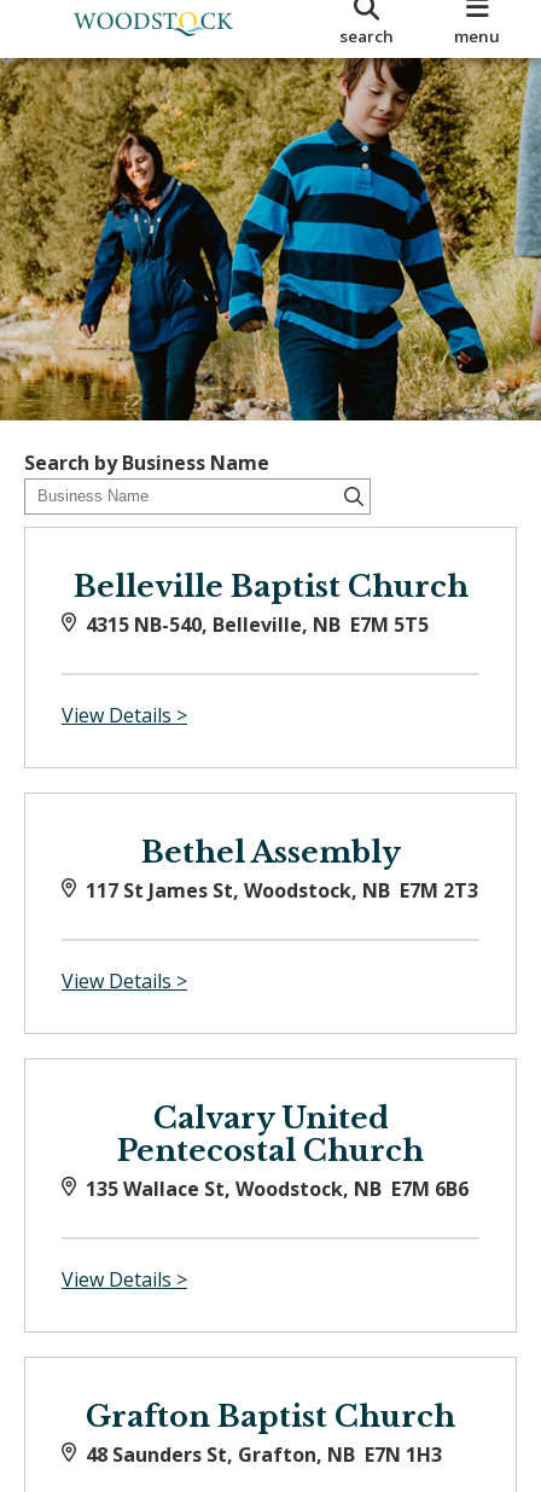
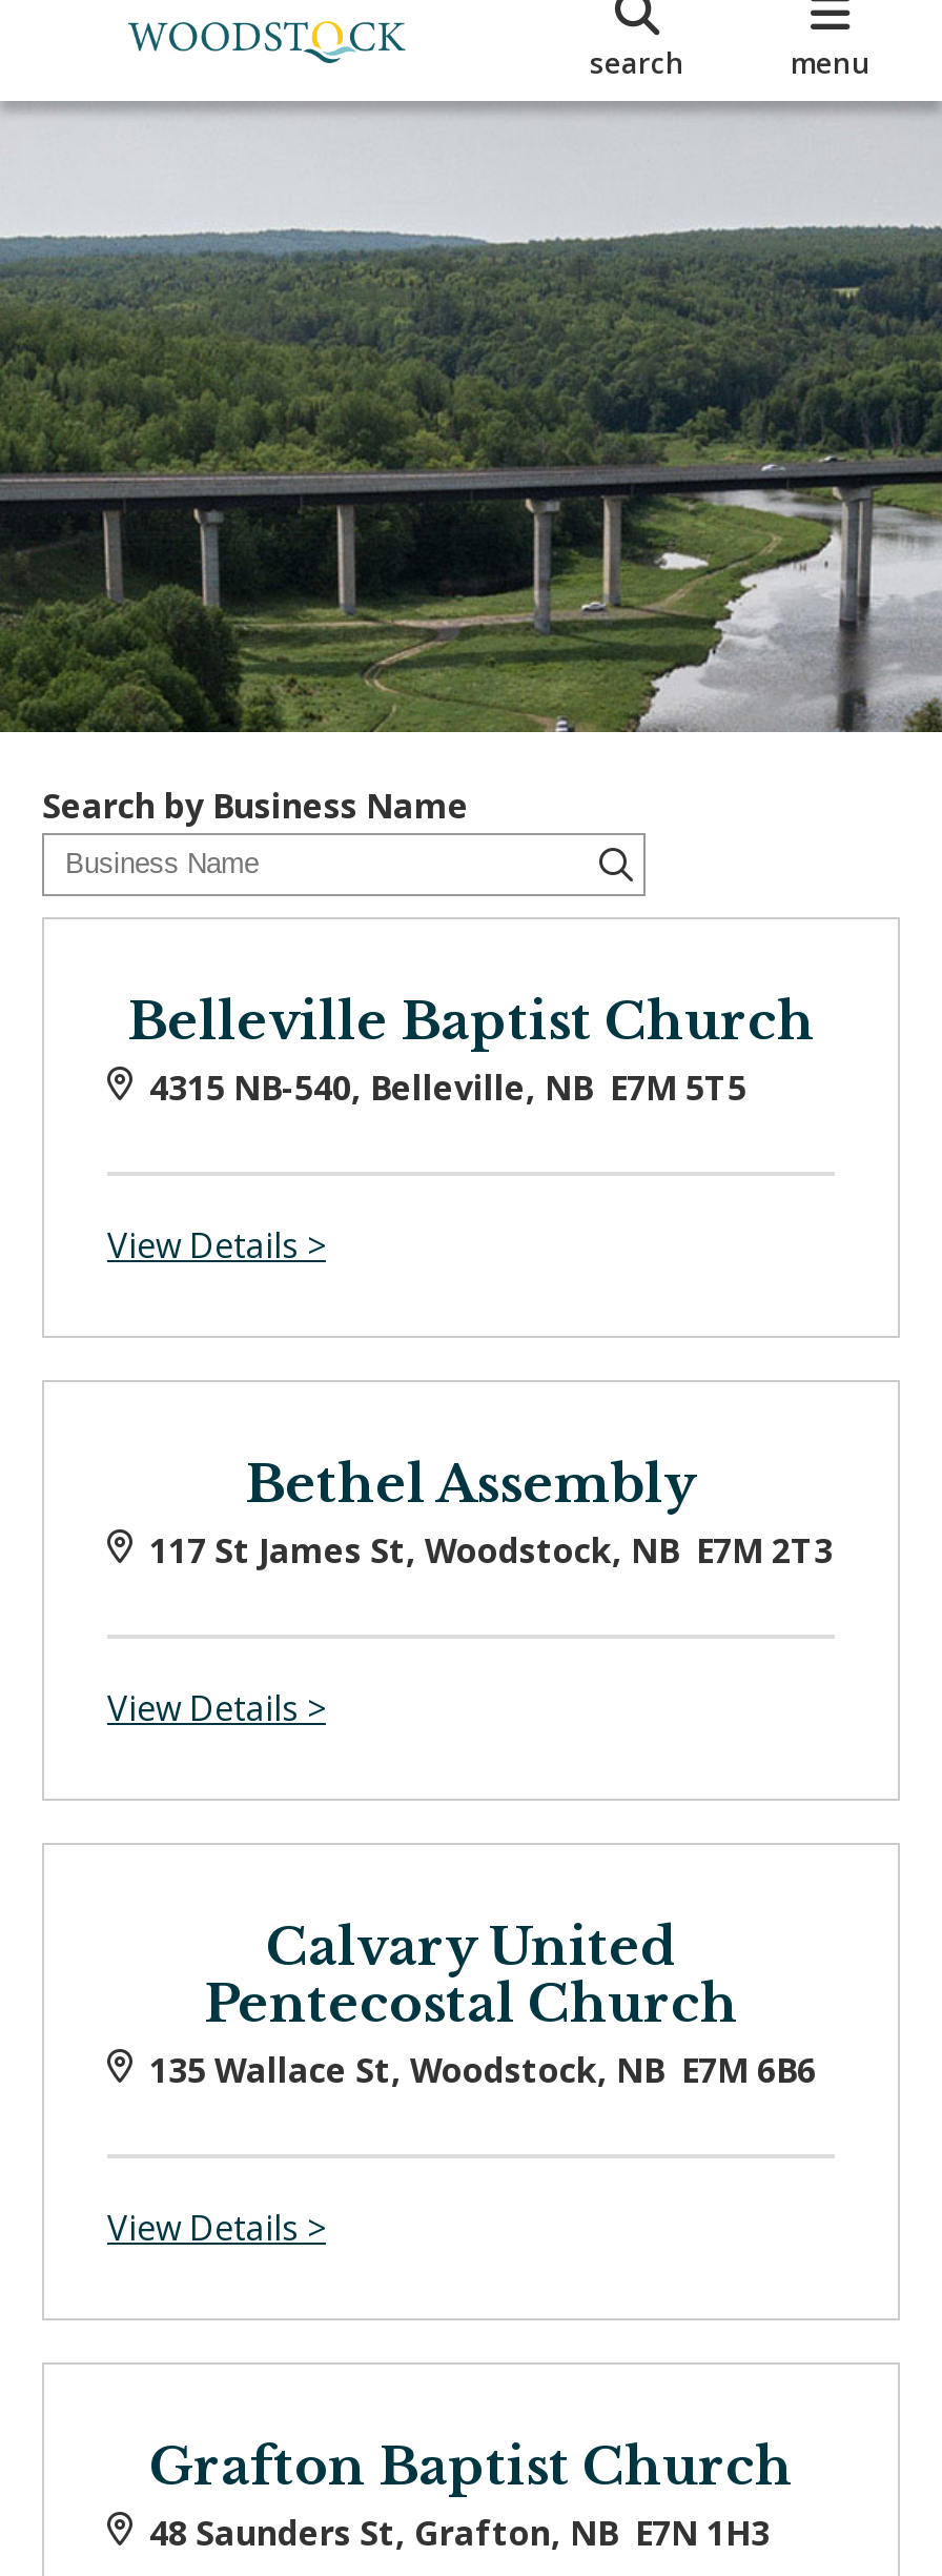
- [image]
+ [image]
